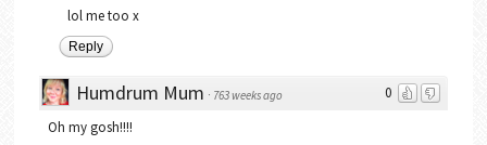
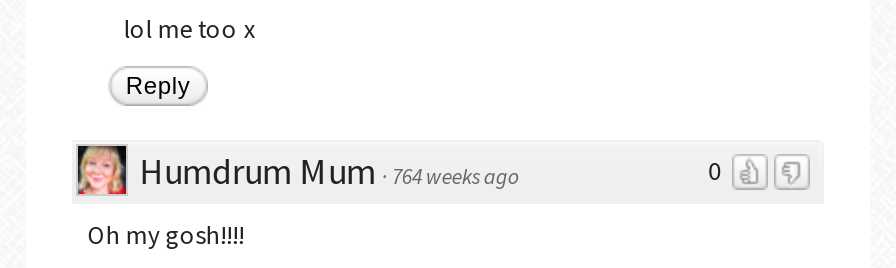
- Humdrum Mum · 763 weeks ago
+ Humdrum Mum · 764 weeks ago
